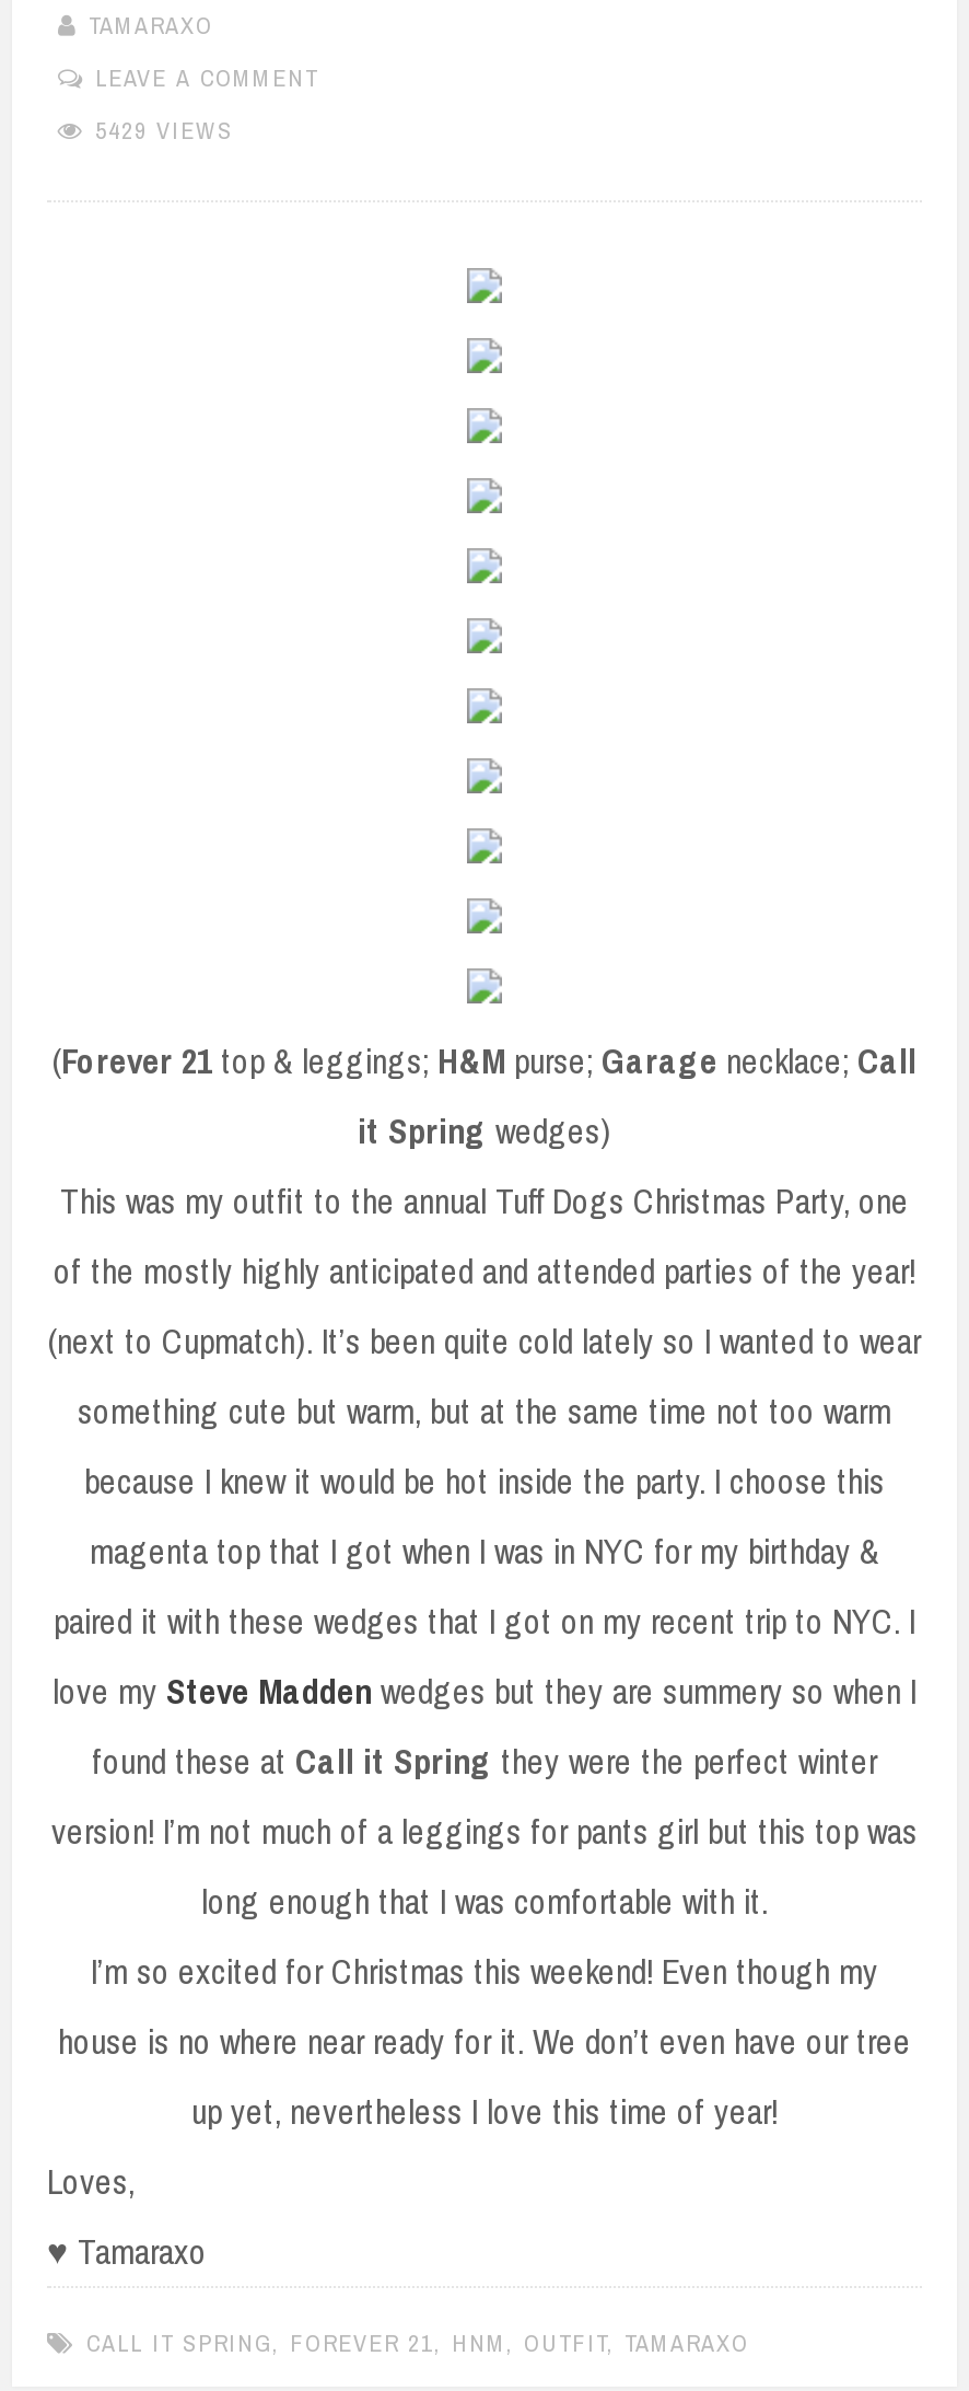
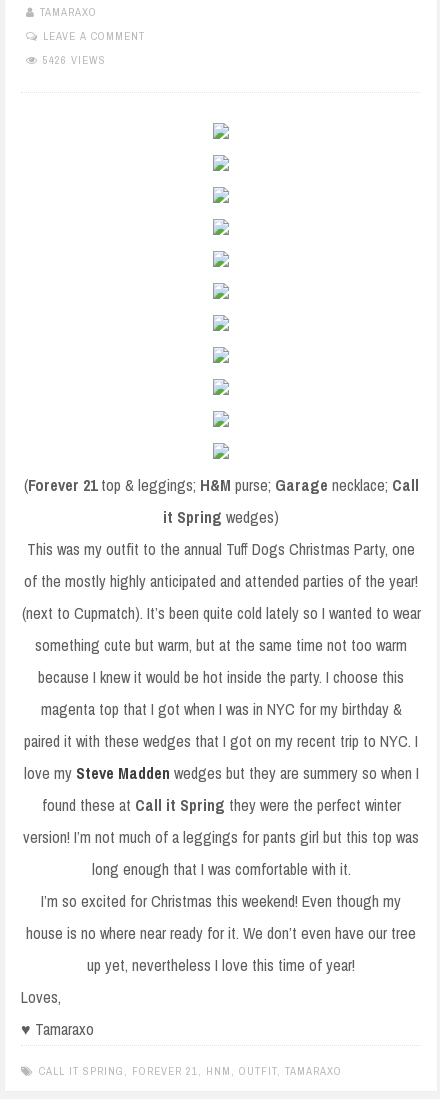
- 5429 VIEWS
+ 5426 VIEWS
